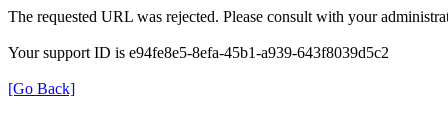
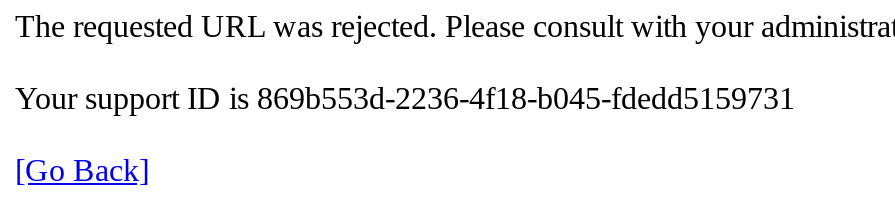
- Your support ID is e94fe8e5-8efa-45b1-a939-643f8039d5c2
+ Your support ID is 869b553d-2236-4f18-b045-fdedd5159731
